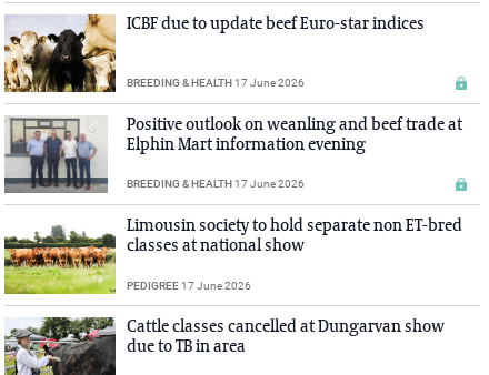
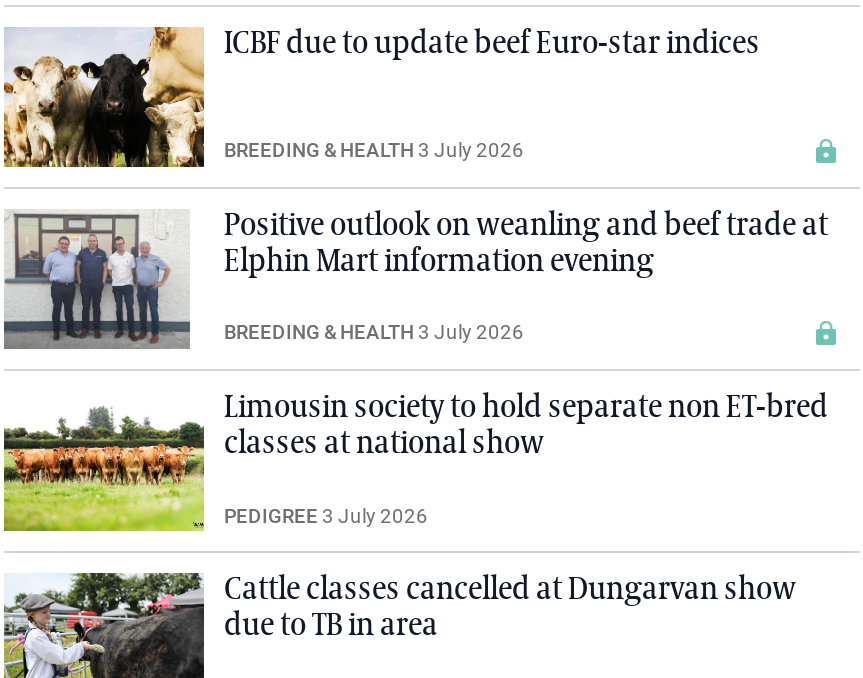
- BREEDING & HEALTH 17 June 2026
+ BREEDING & HEALTH 3 July 2026

- BREEDING & HEALTH 17 June 2026
+ BREEDING & HEALTH 3 July 2026

- PEDIGREE 17 June 2026
+ PEDIGREE 3 July 2026
